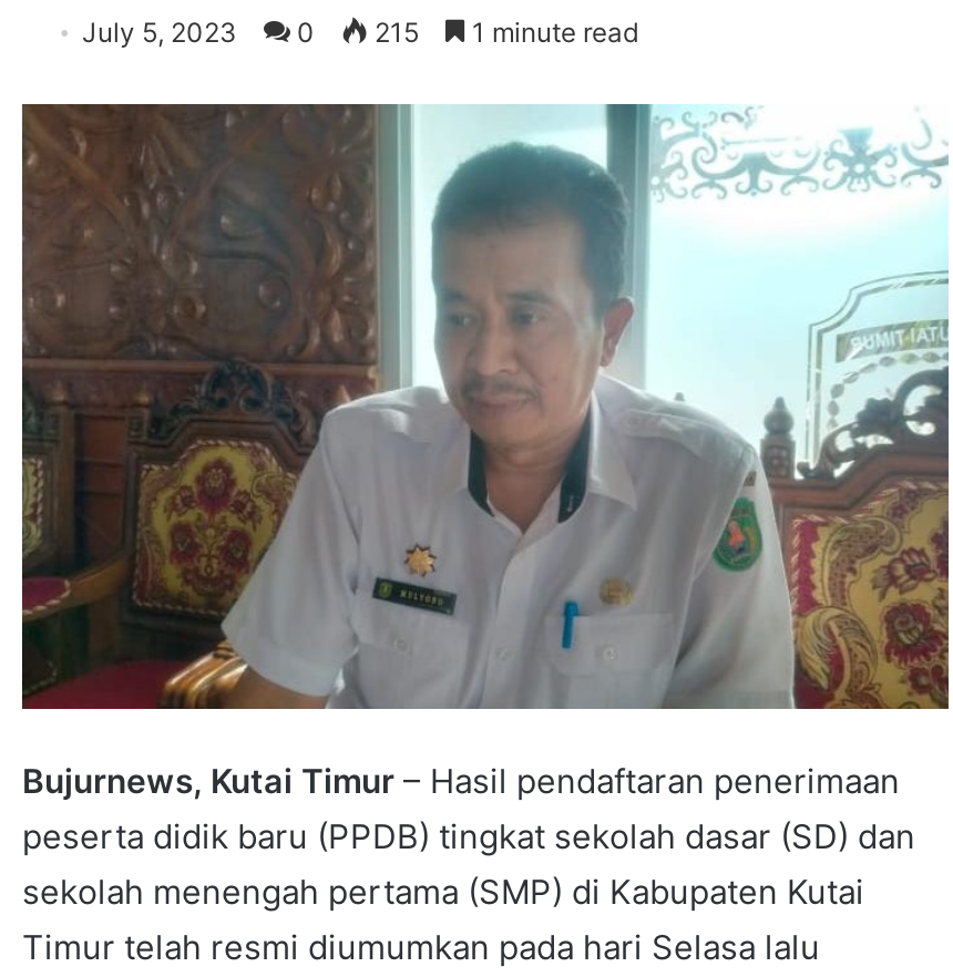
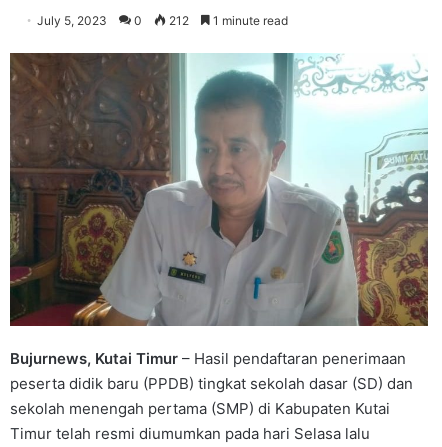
- July 5, 2023 0 215 1 minute read
+ July 5, 2023 0 212 1 minute read
